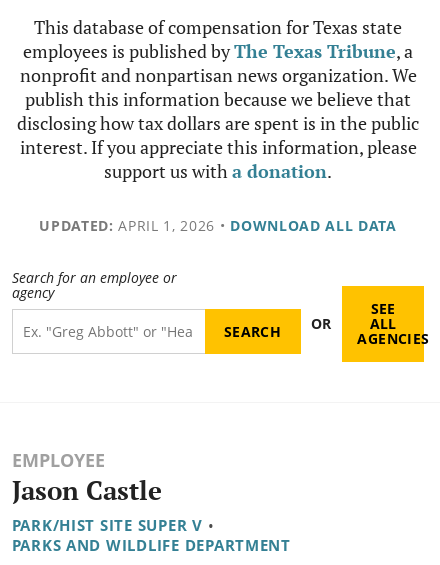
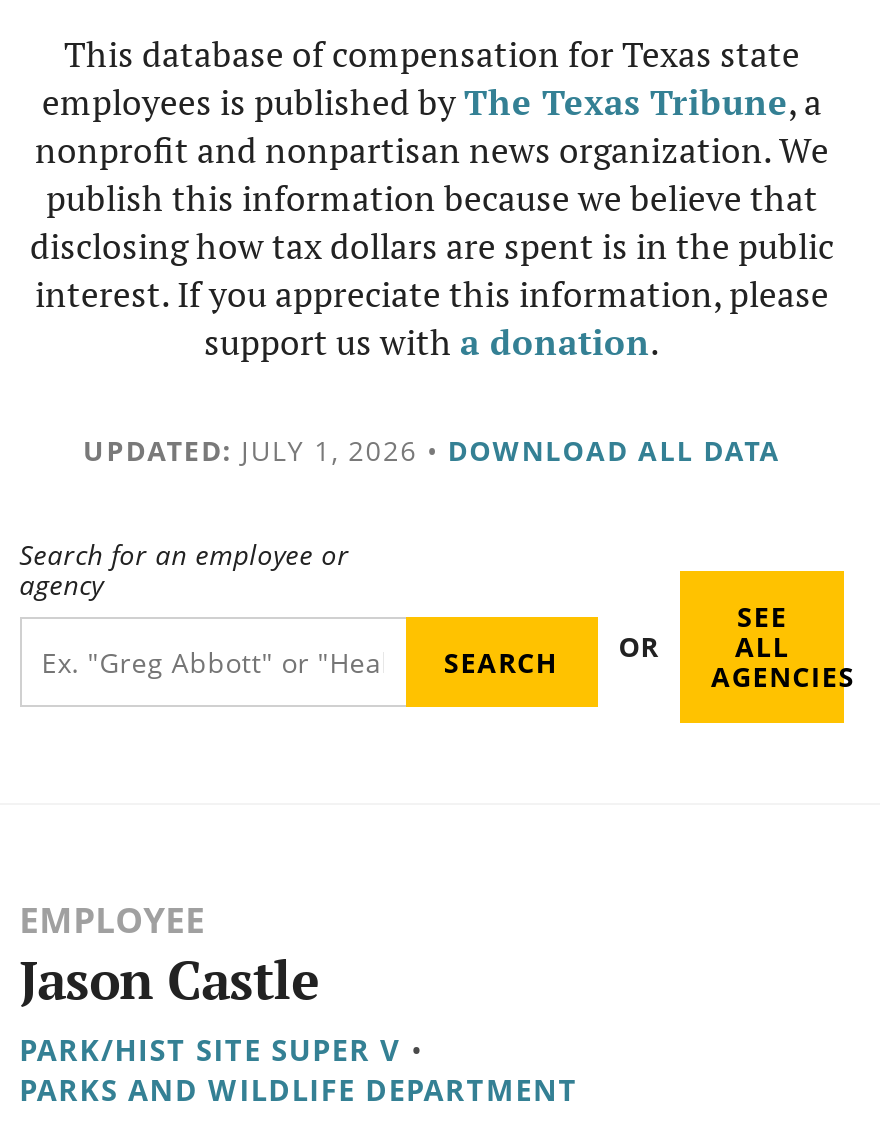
- UPDATED: APRIL 1, 2026 • DOWNLOAD ALL DATA
+ UPDATED: JULY 1, 2026 • DOWNLOAD ALL DATA
